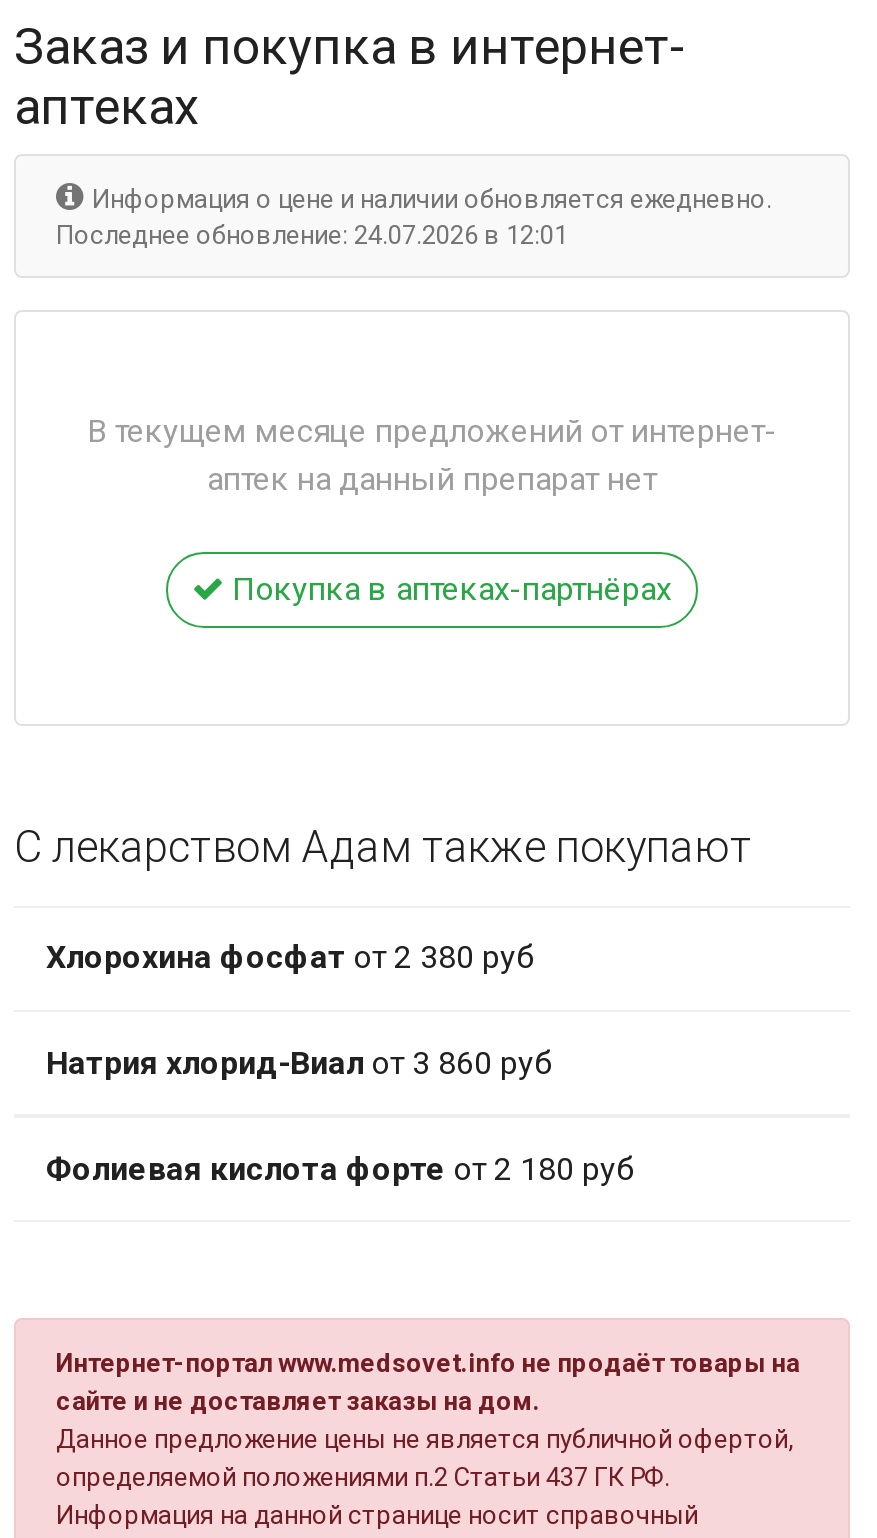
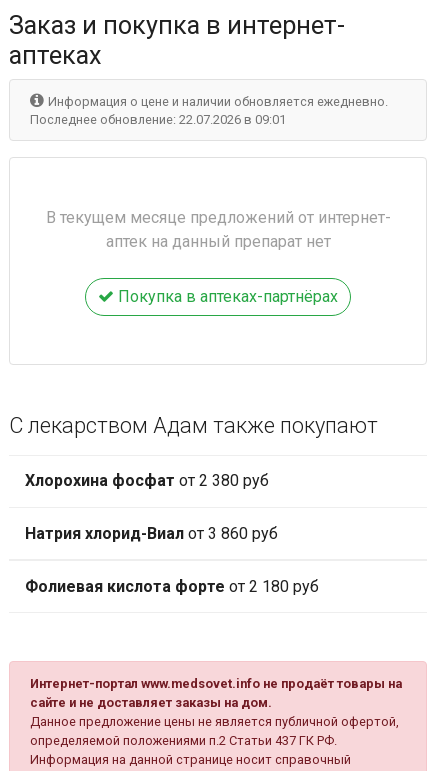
- Последнее обновление: 24.07.2026 в 12:01
+ Последнее обновление: 22.07.2026 в 09:01
